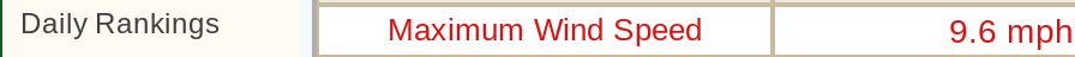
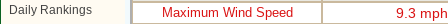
- 9.6 mph
+ 9.3 mph
